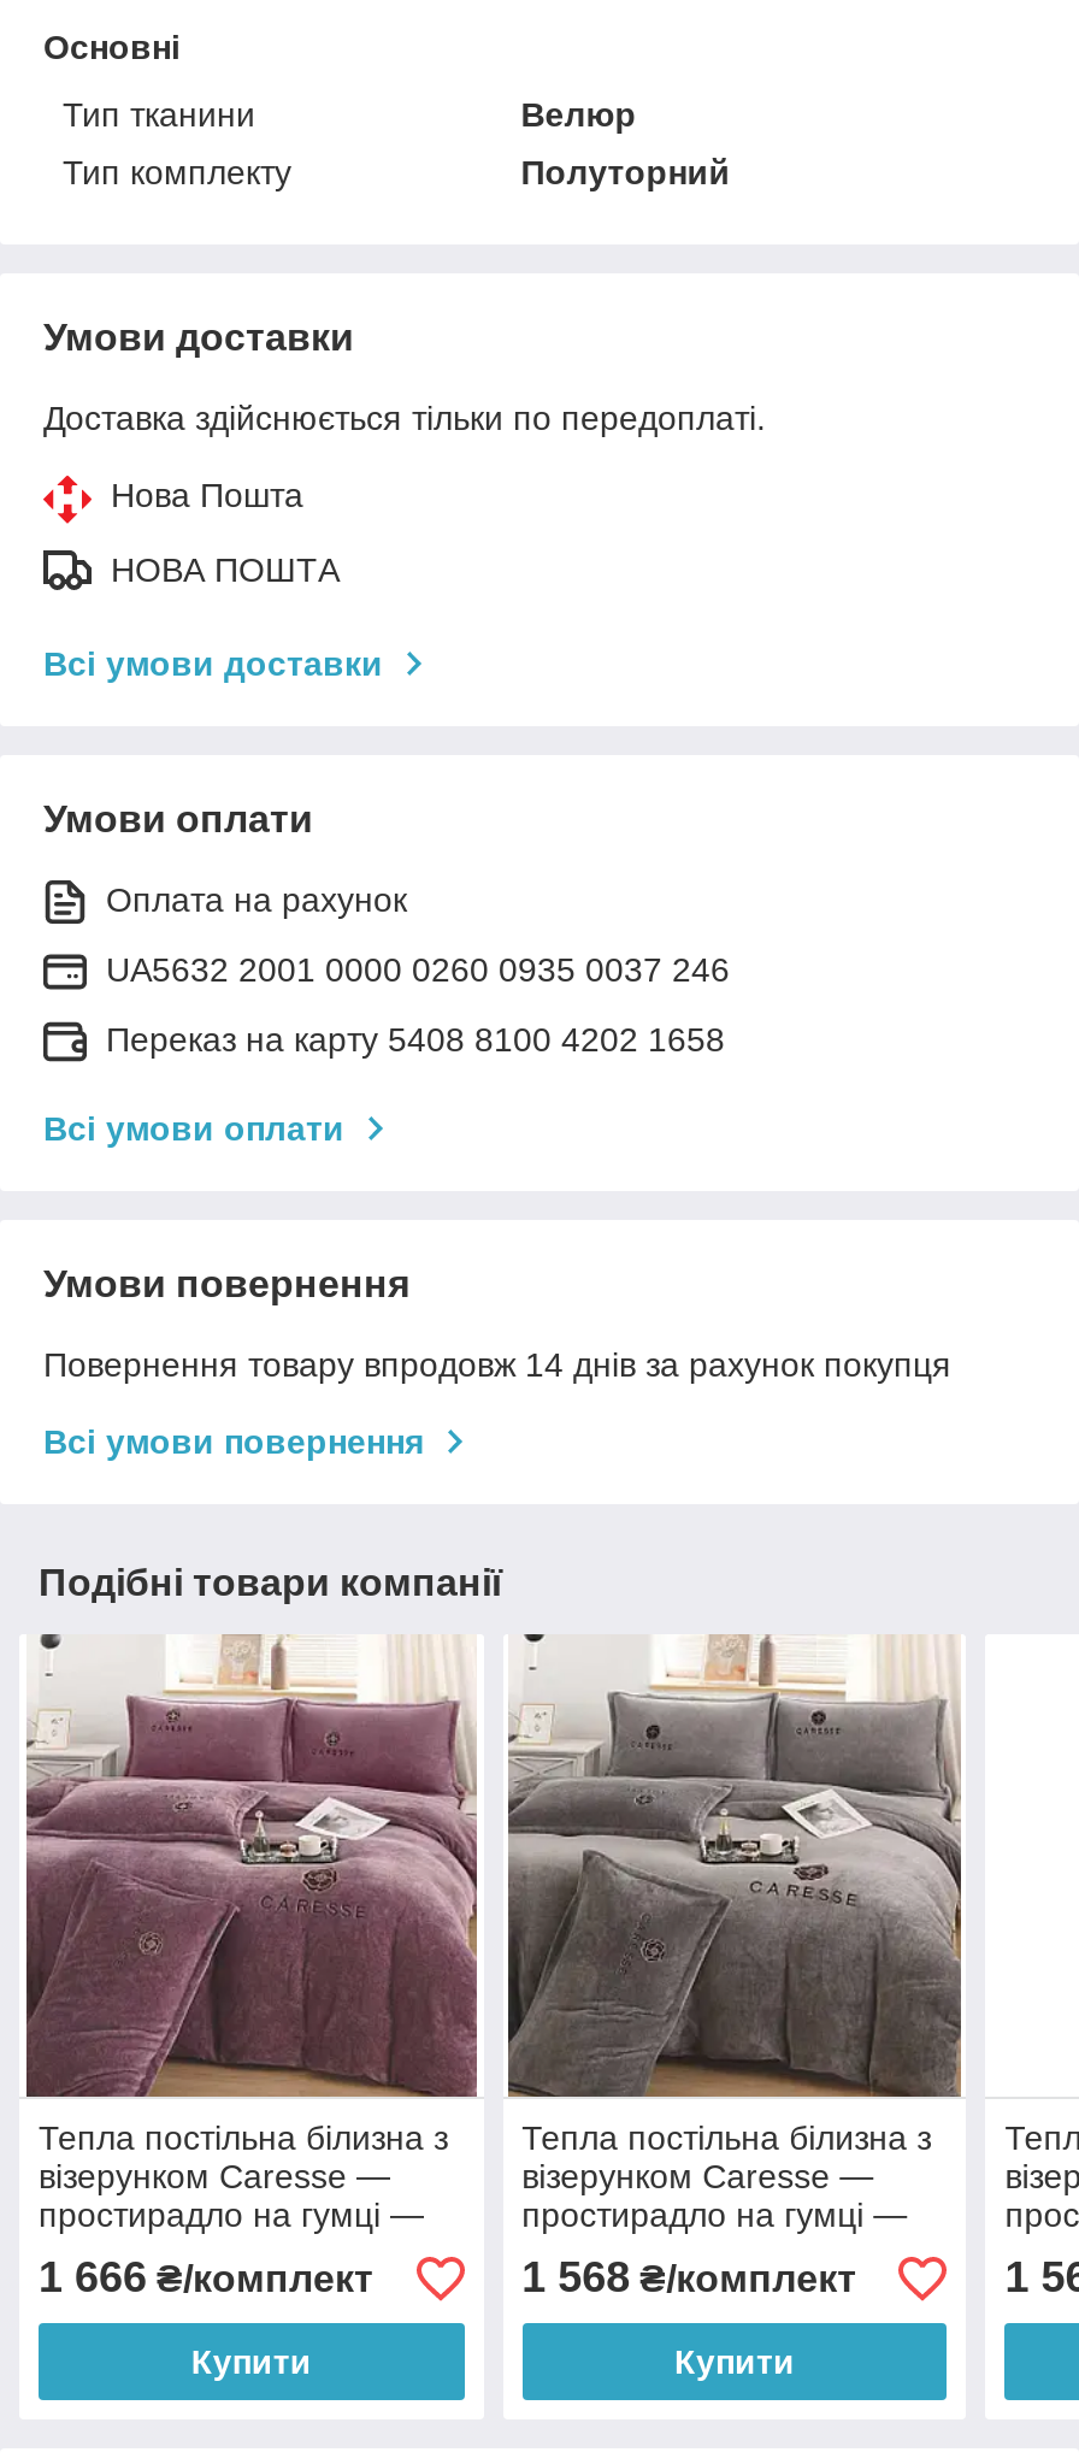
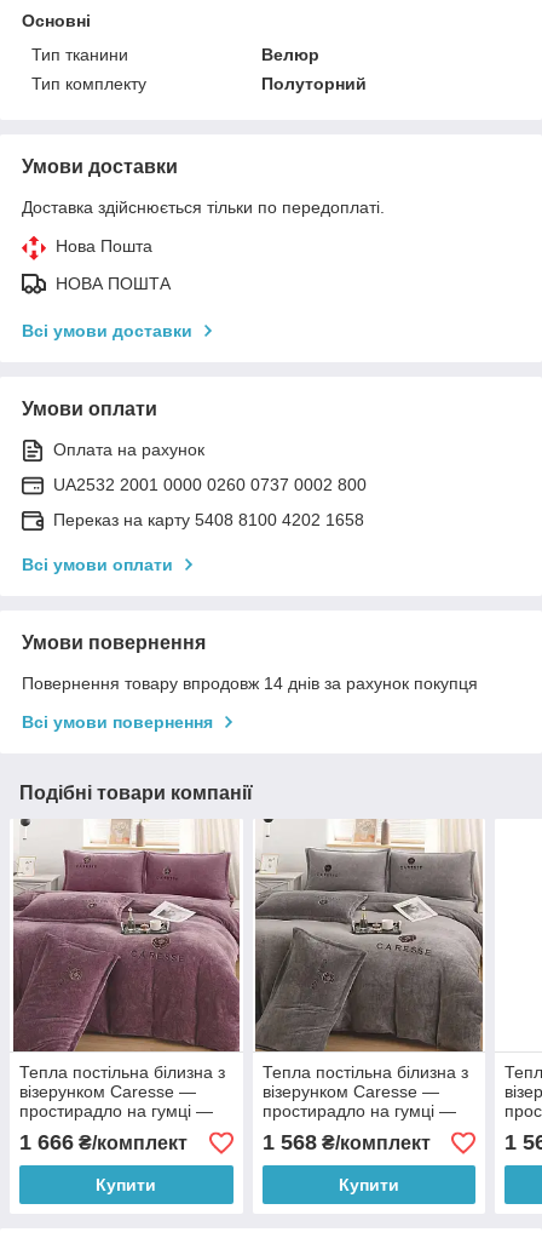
- UA5632 2001 0000 0260 0935 0037 246
+ UA2532 2001 0000 0260 0737 0002 800
